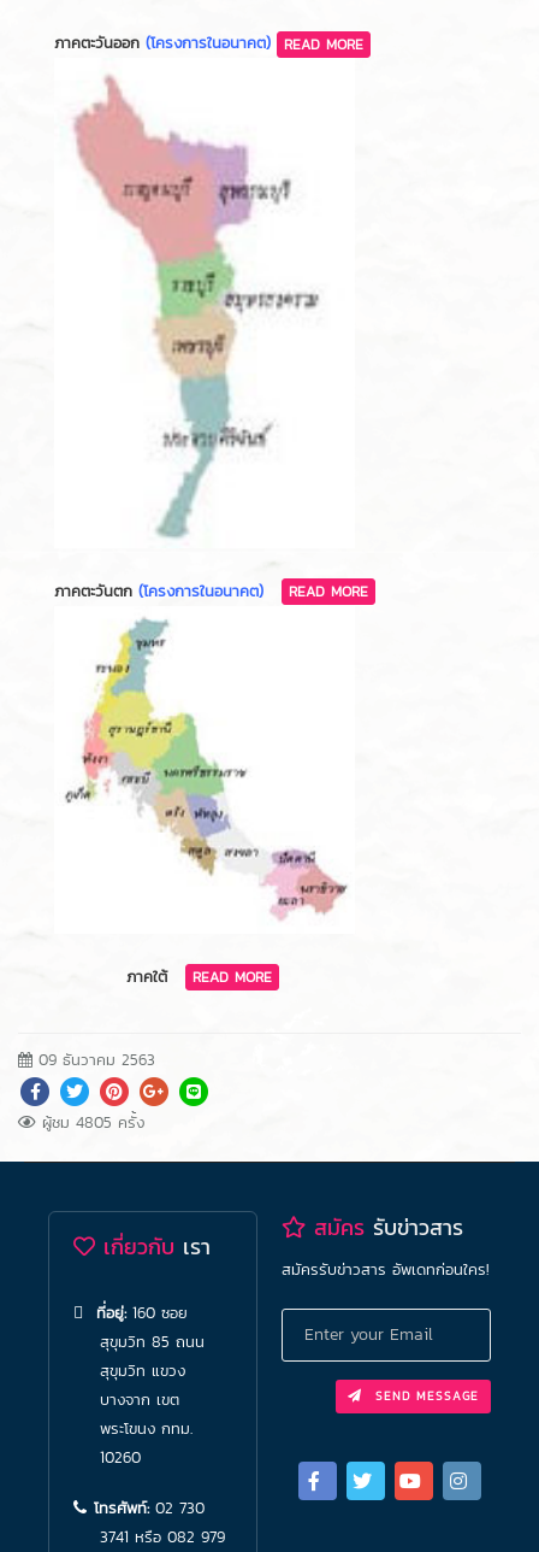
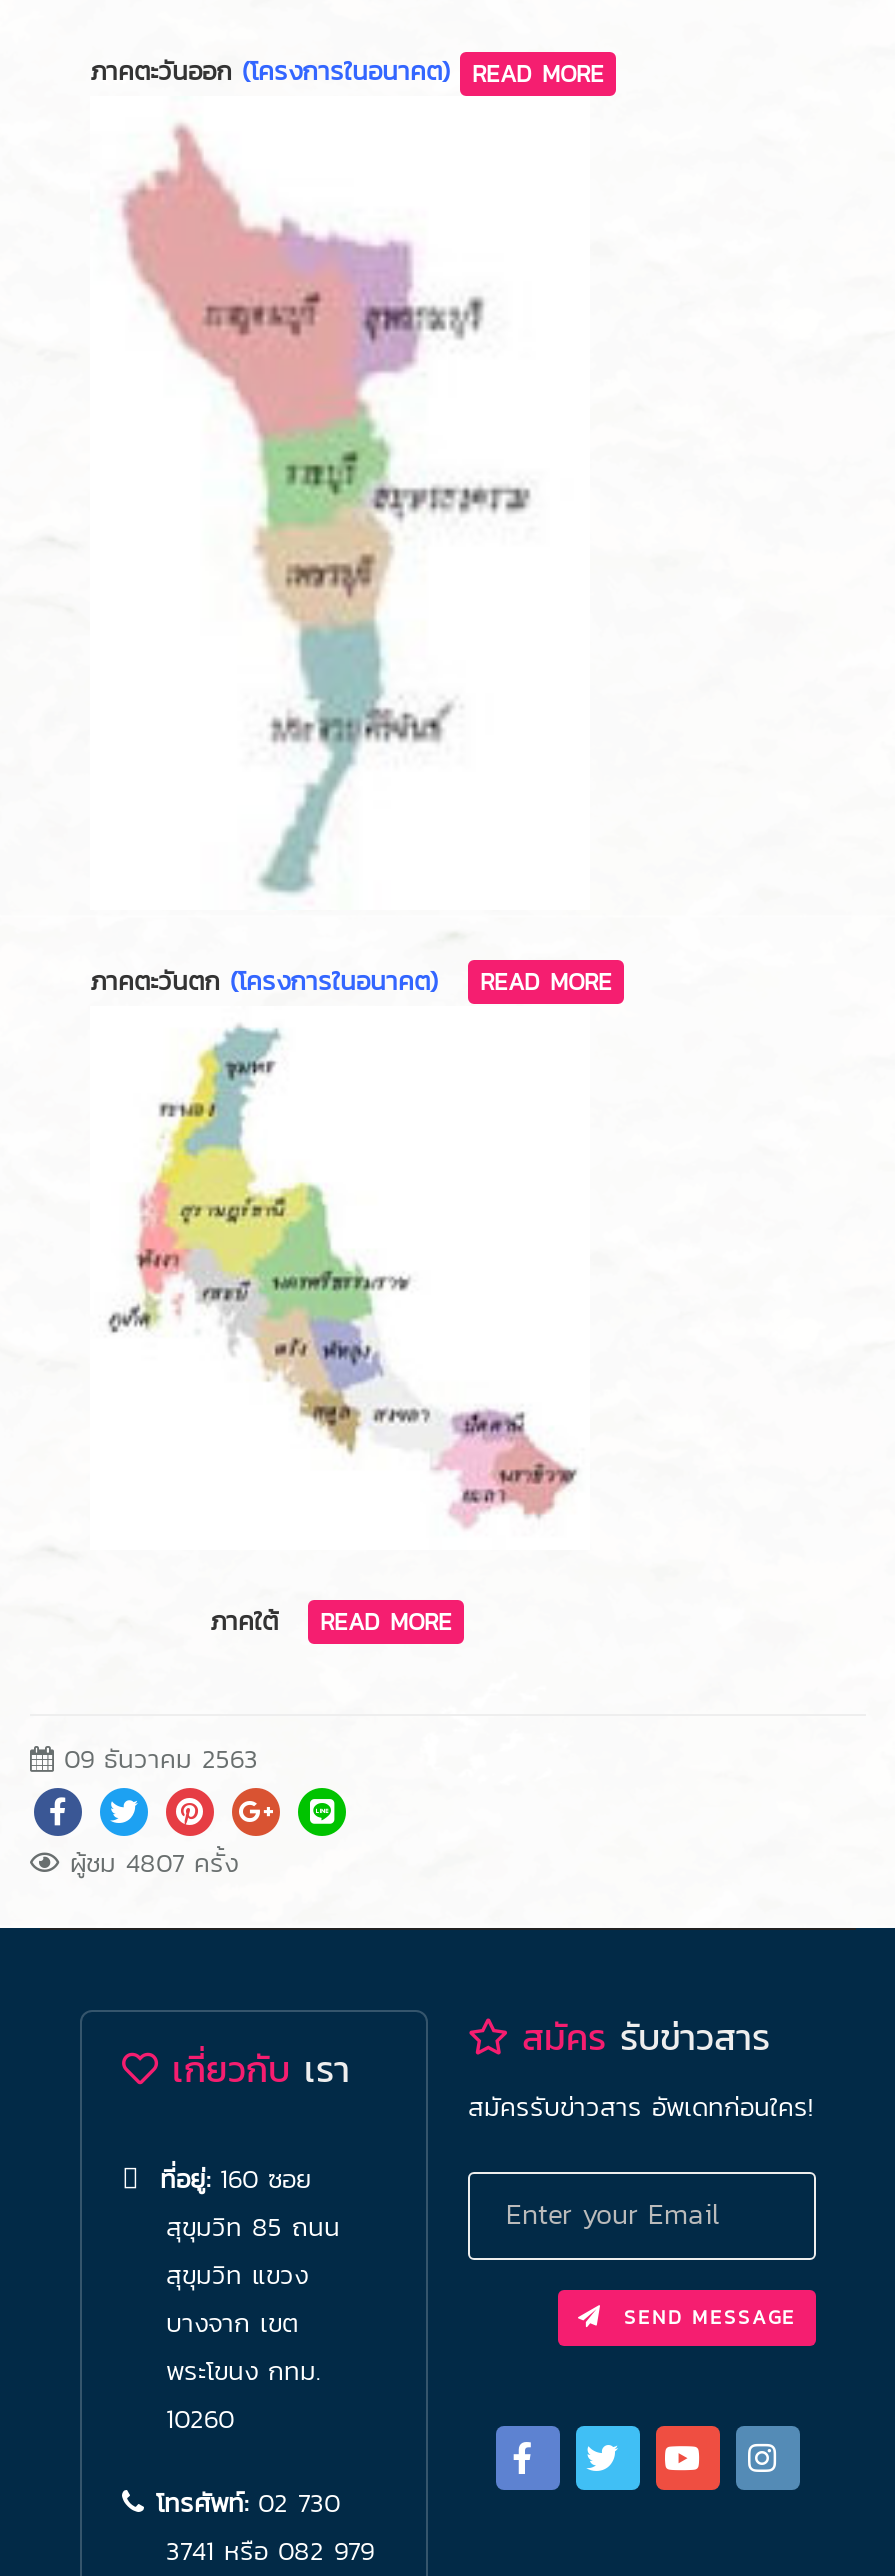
- ผู้ชม 4805 ครั้ง
+ ผู้ชม 4807 ครั้ง
